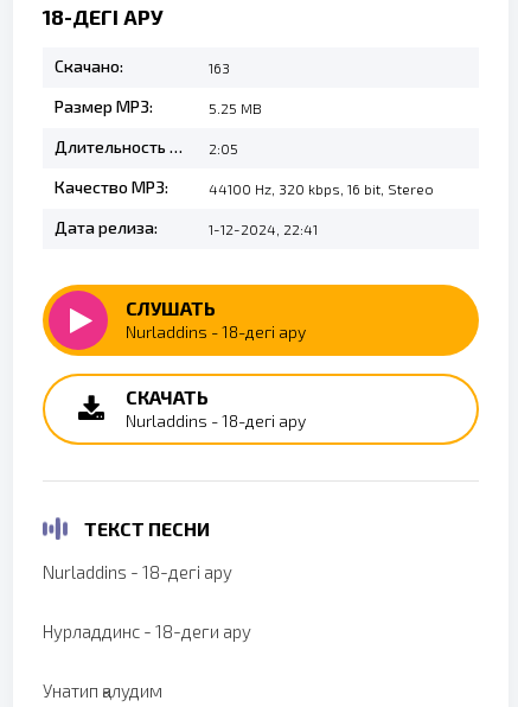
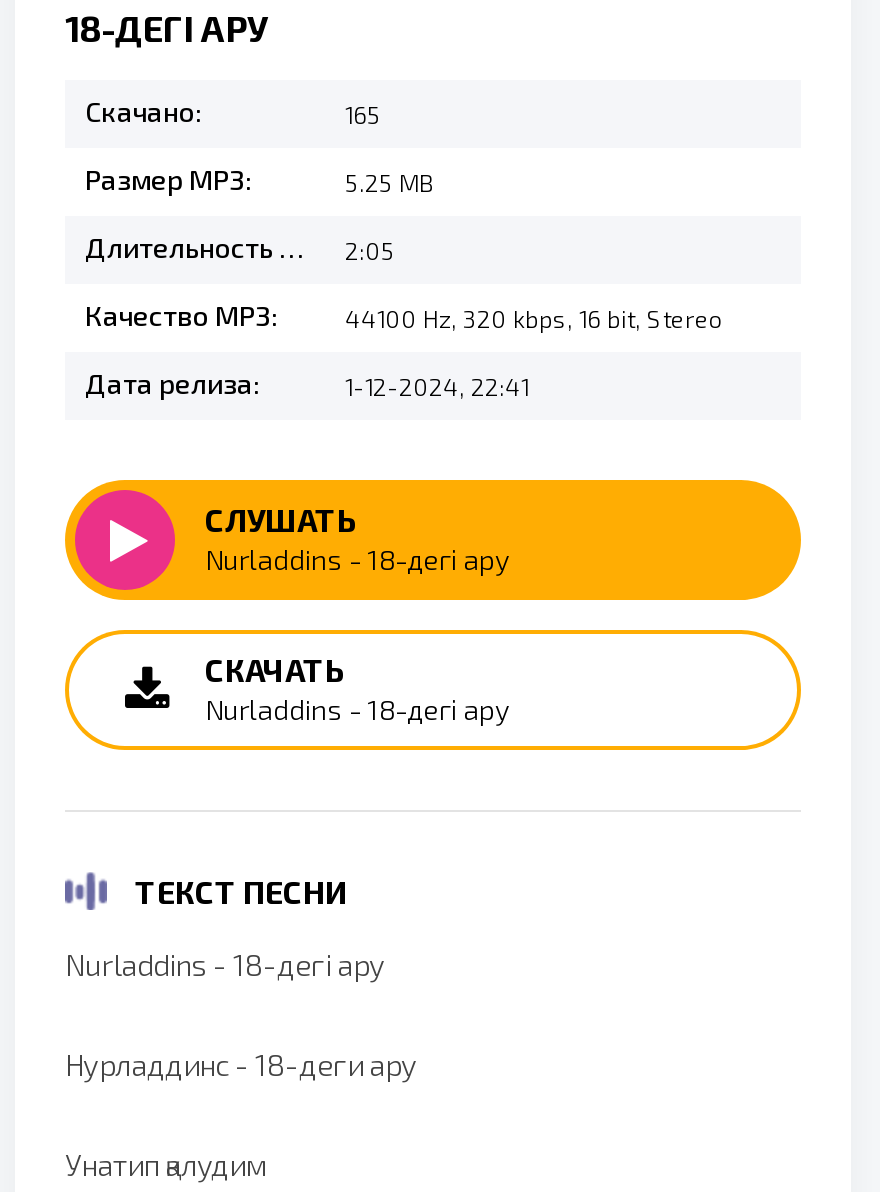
- 163
+ 165
